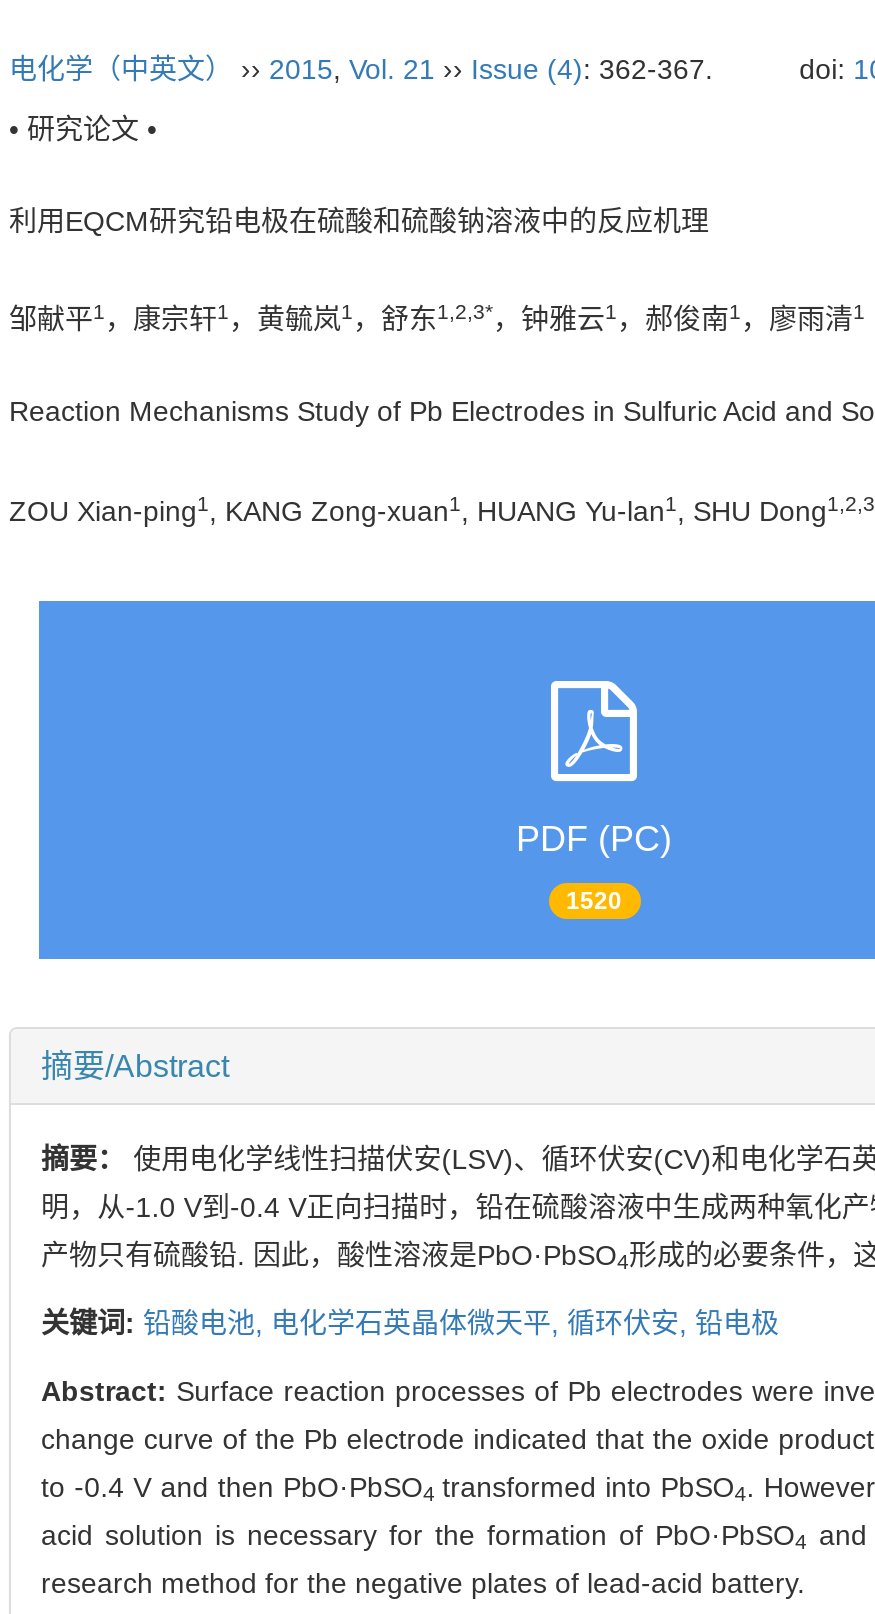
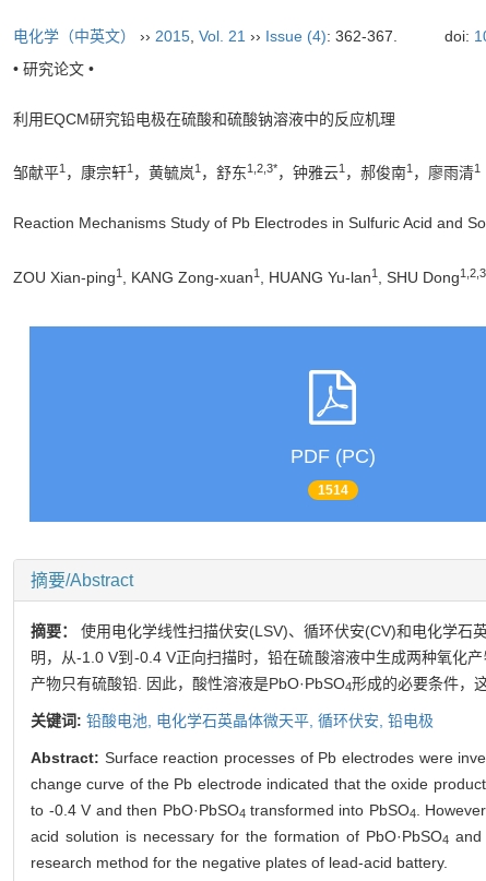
- 1520
+ 1514
